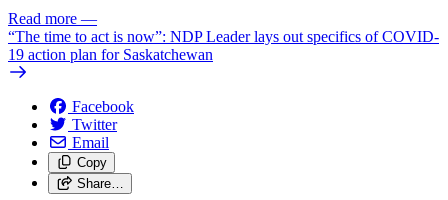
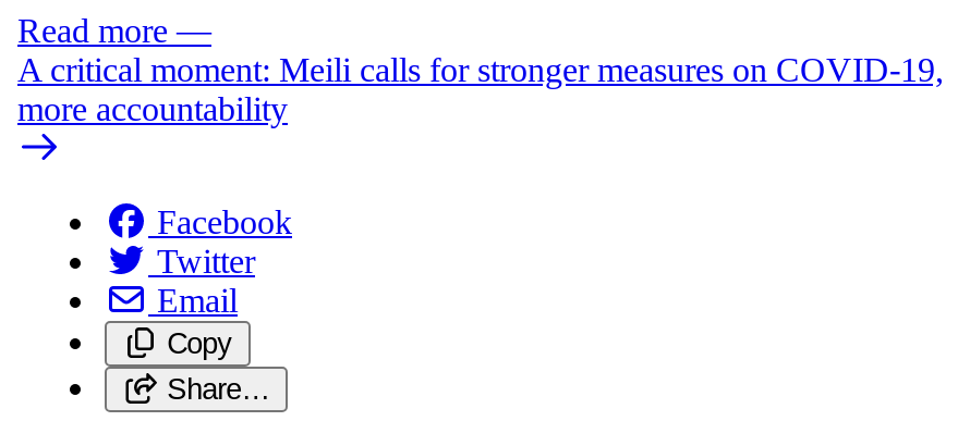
- “The time to act is now”: NDP Leader lays out specifics of COVID-
- 19 action plan for Saskatchewan
+ A critical moment: Meili calls for stronger measures on COVID-19,
+ more accountability
